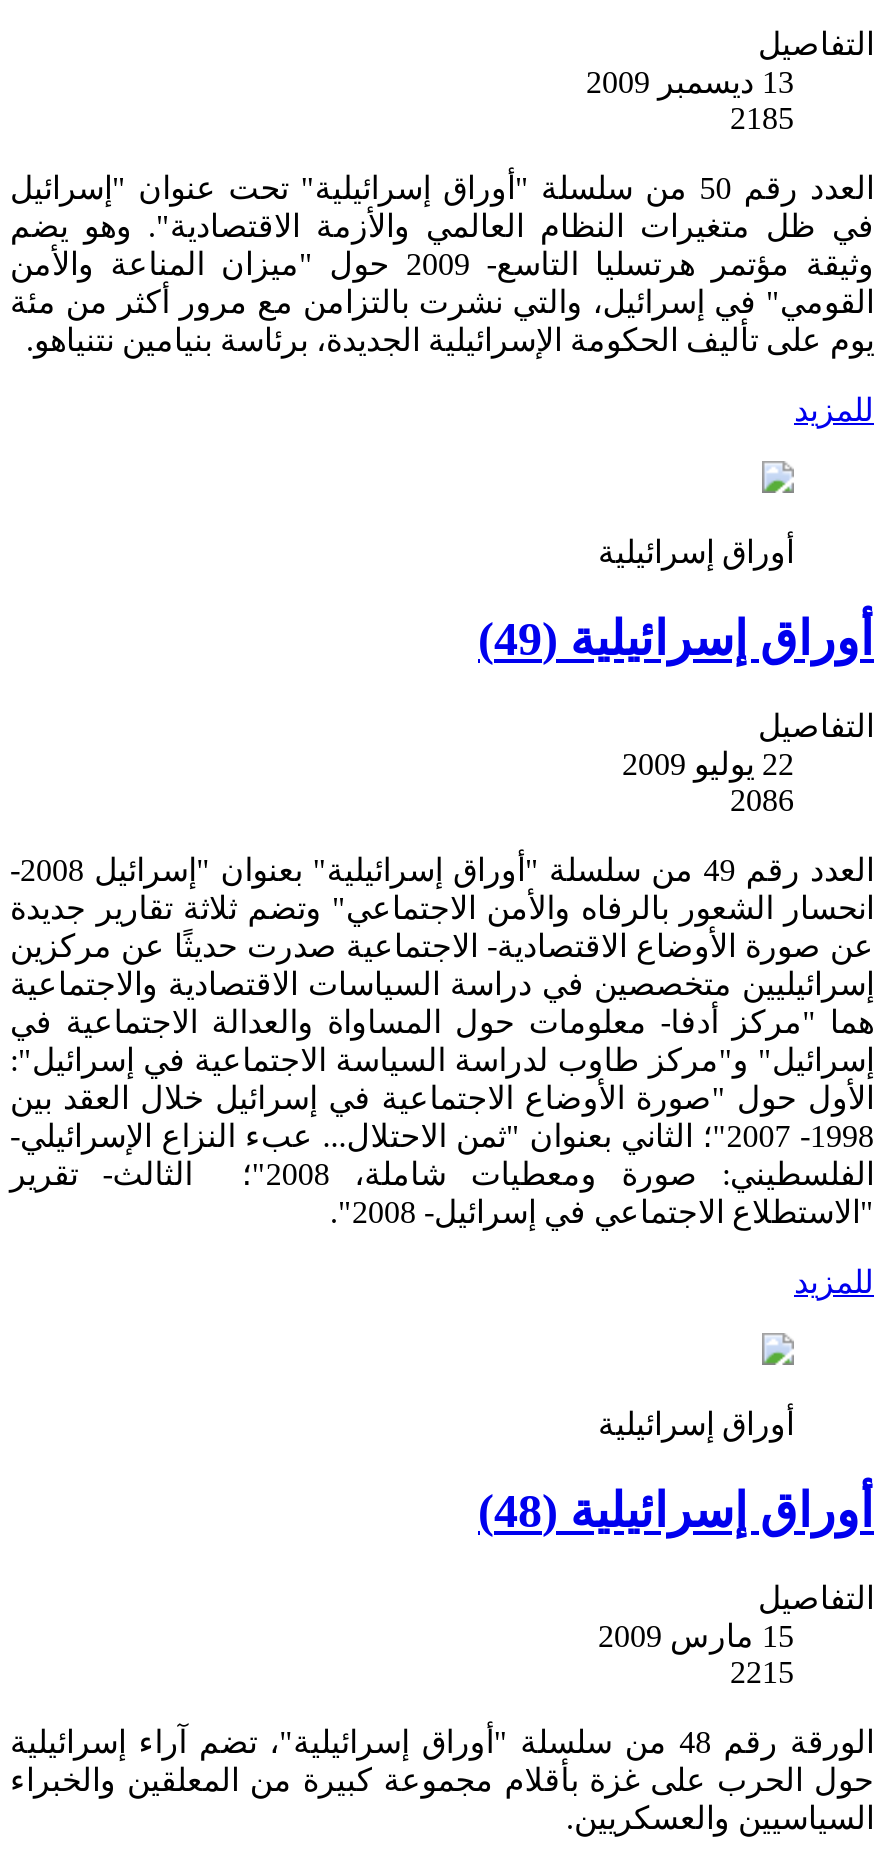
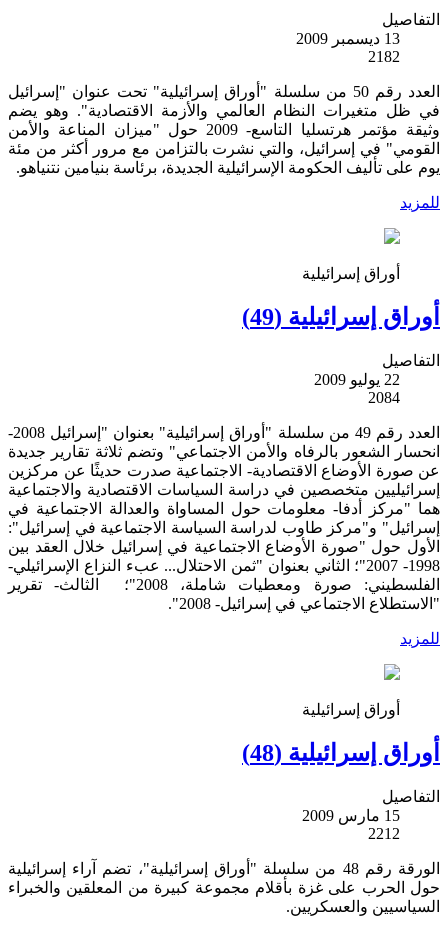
- 2185
+ 2182

- 2086
+ 2084

- 2215
+ 2212
